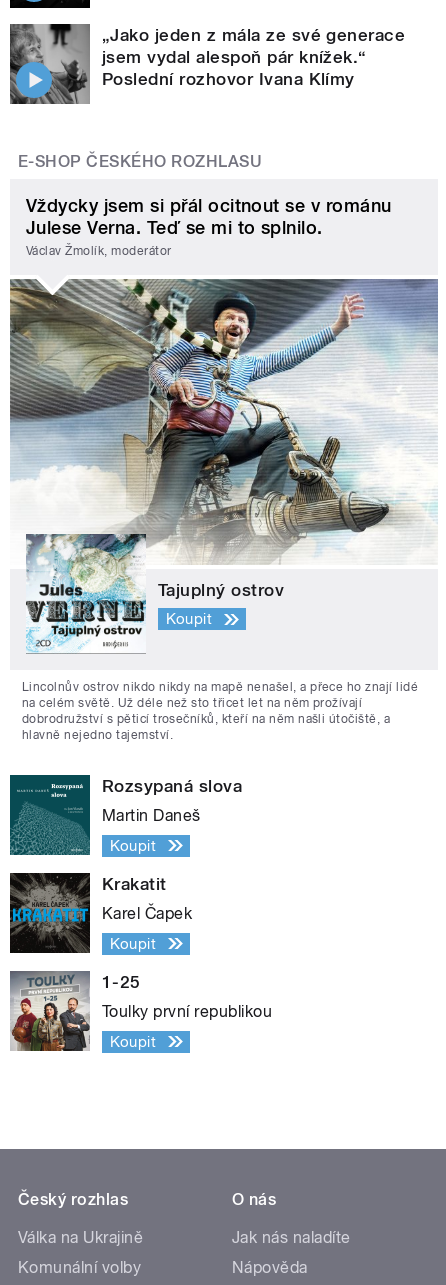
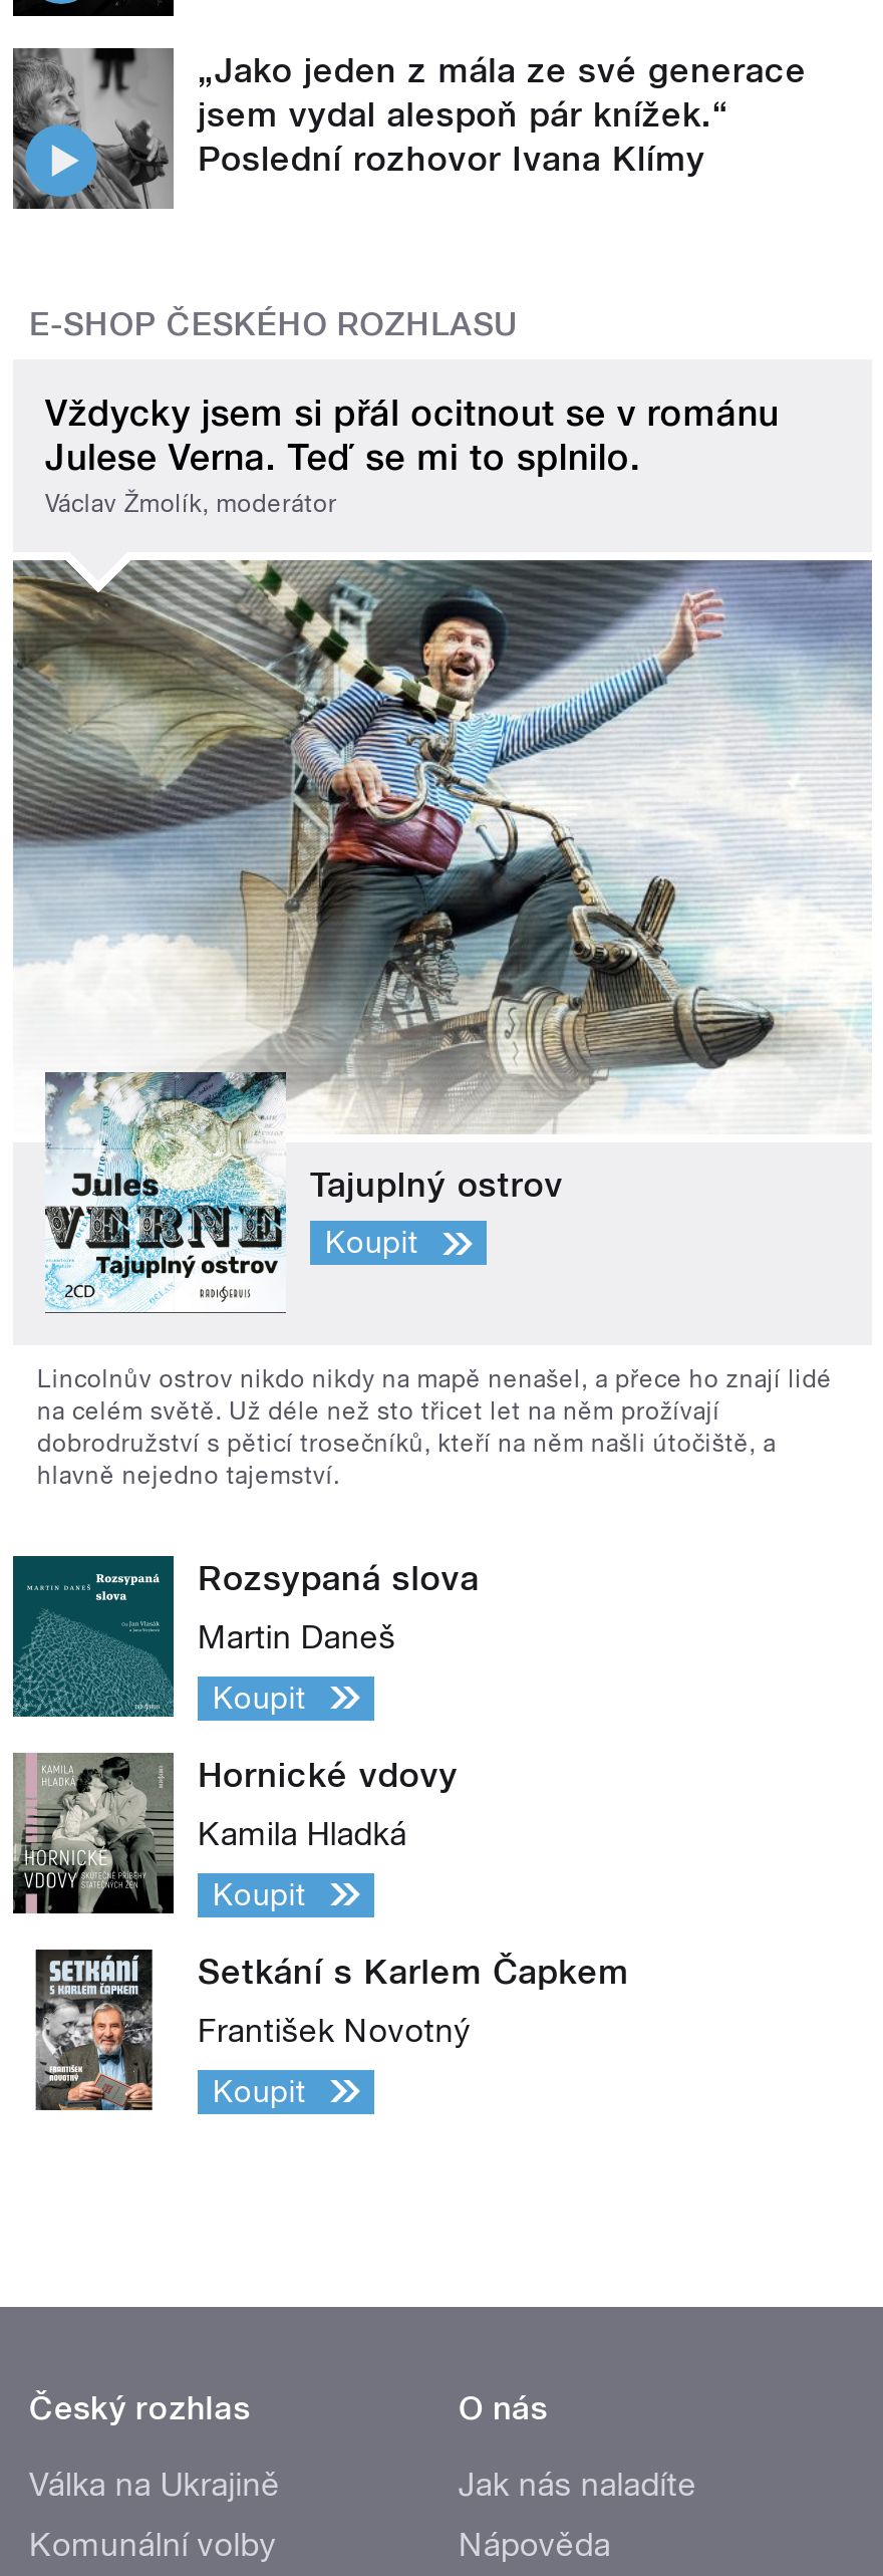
- [image]
- Krakatit
+ [image]
+ Hornické vdovy

- Karel Čapek
+ Kamila Hladká

- [image]
- 1-25
+ [image]
+ Setkání s Karlem Čapkem

- Toulky první republikou
+ František Novotný
